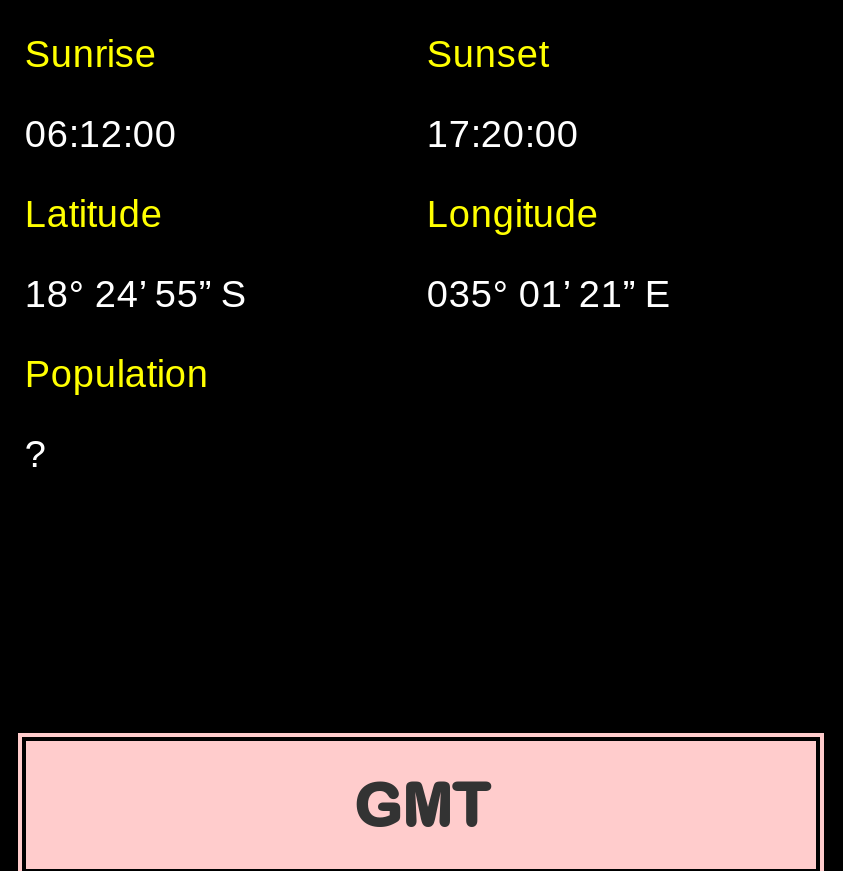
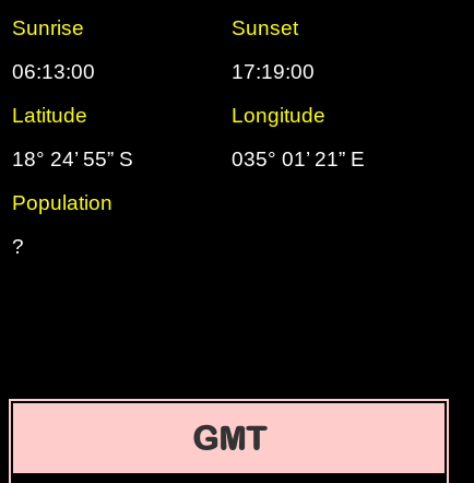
- 06:12:00
+ 06:13:00

- 17:20:00
+ 17:19:00
